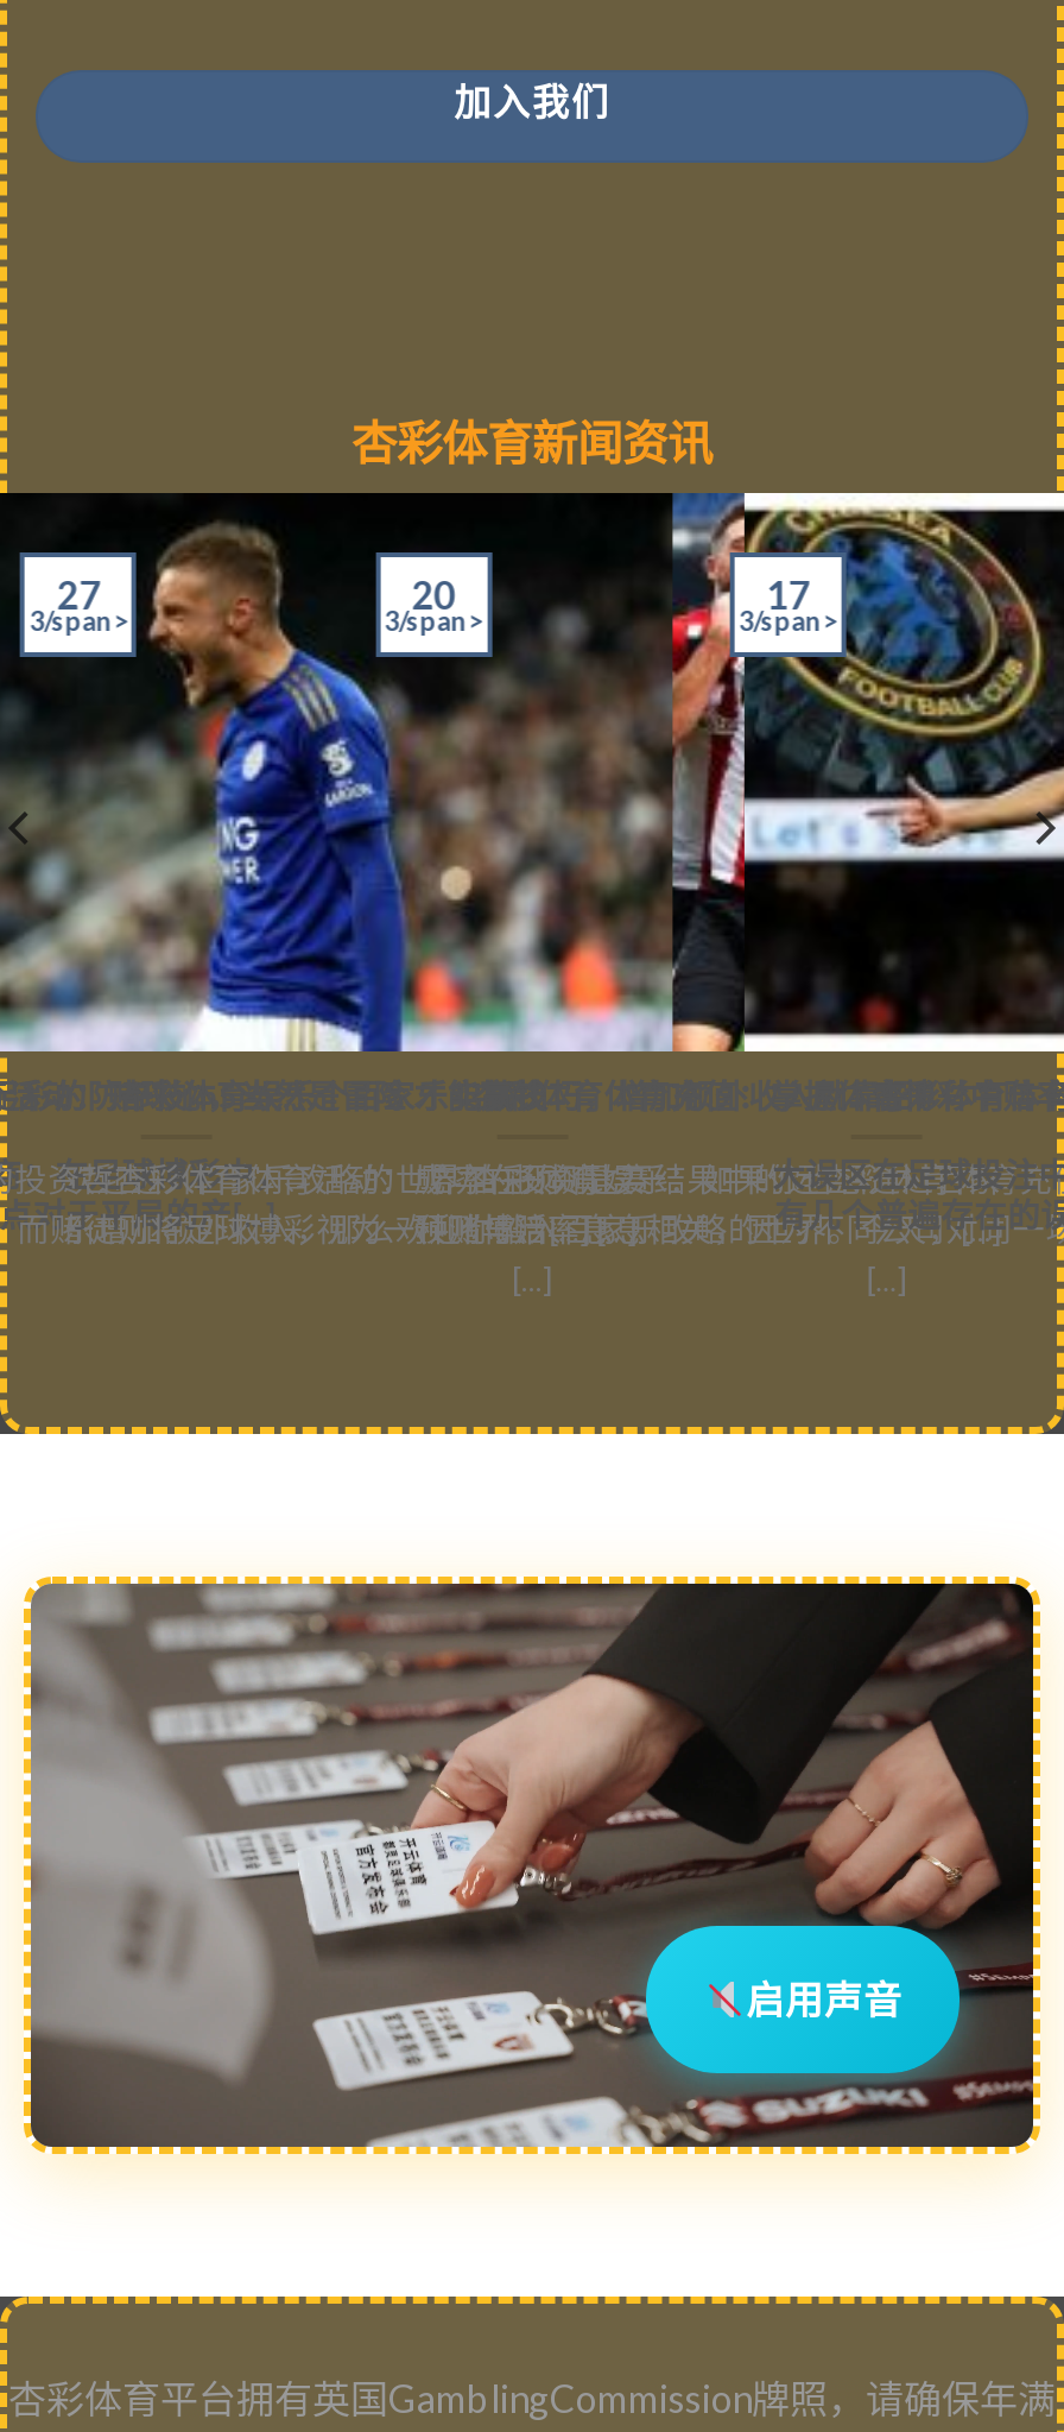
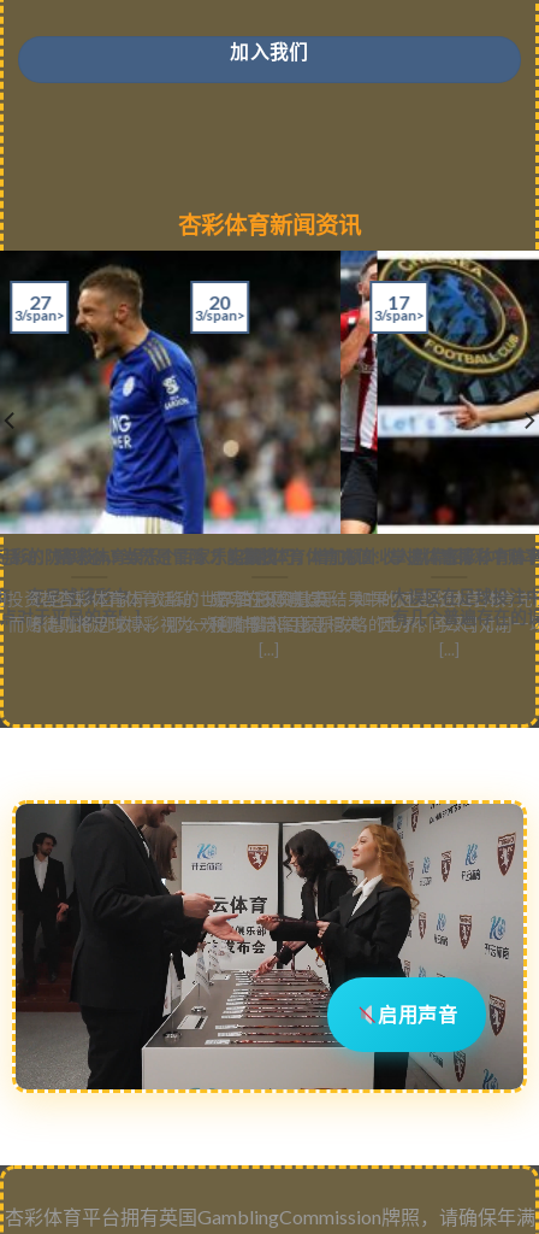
- [image]
+ [image]
